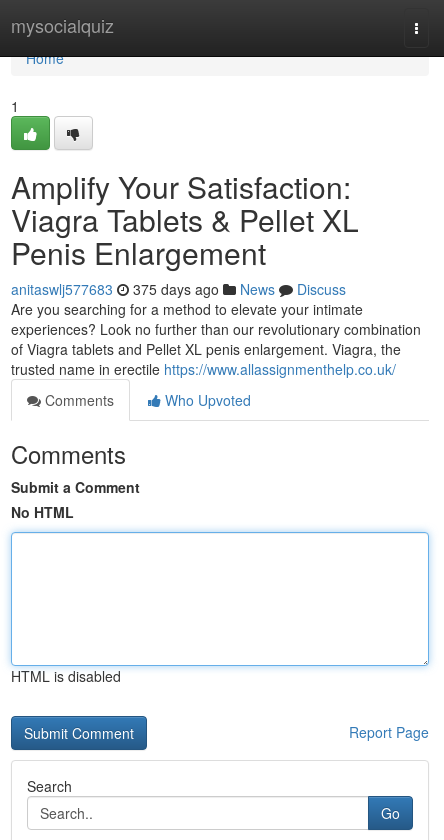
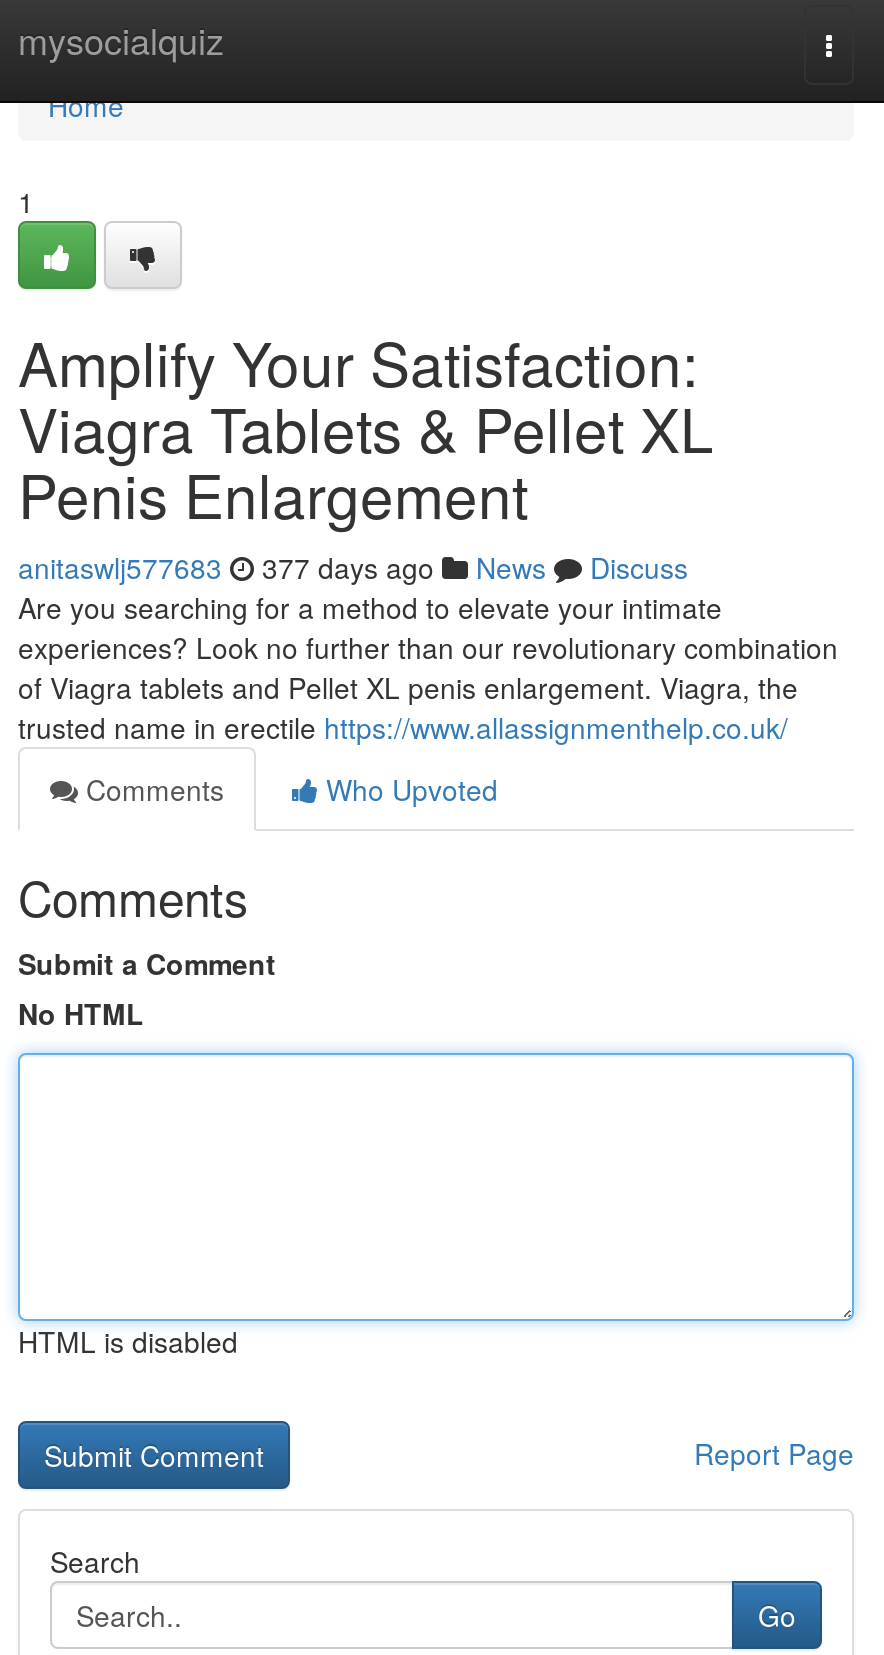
- anitaswlj577683 375 days ago News Discuss
+ anitaswlj577683 377 days ago News Discuss
